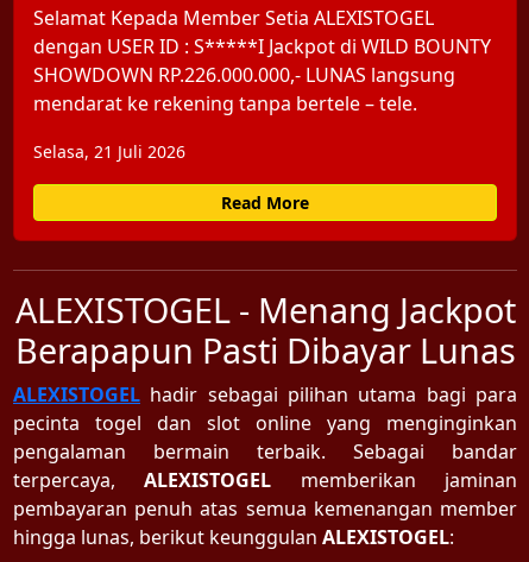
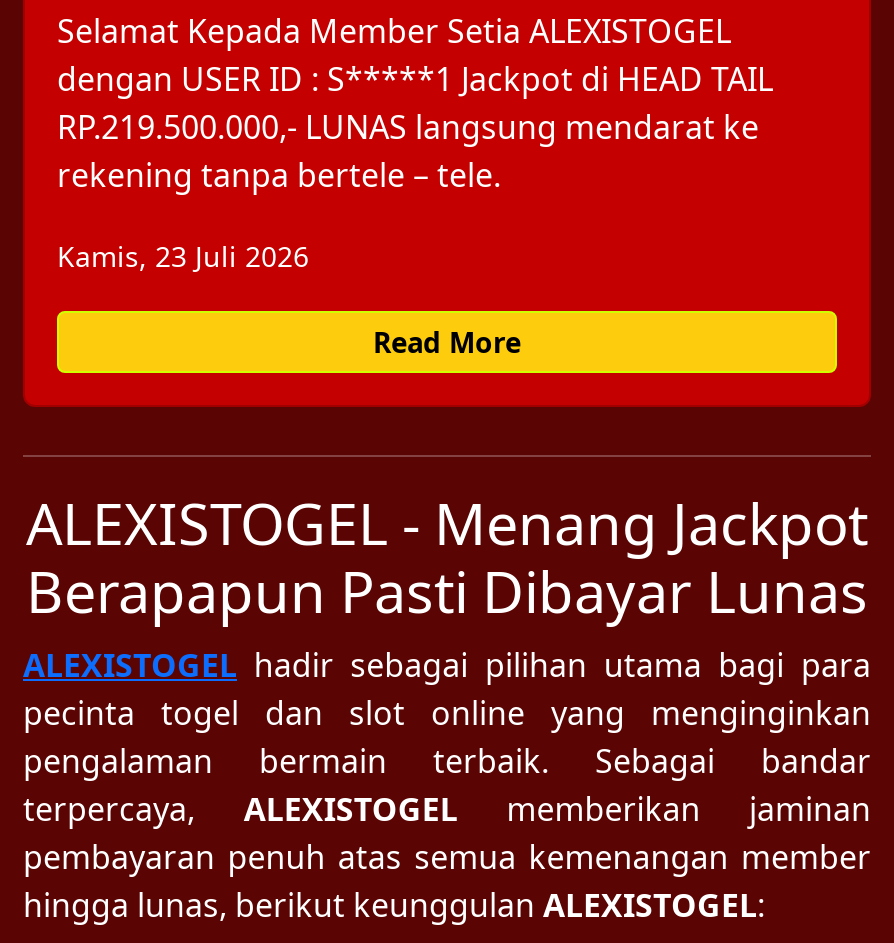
- dengan USER ID : S*****I Jackpot di WILD BOUNTY
- SHOWDOWN RP.226.000.000,- LUNAS langsung
- mendarat ke rekening tanpa bertele – tele.
+ dengan USER ID : S*****1 Jackpot di HEAD TAIL
+ RP.219.500.000,- LUNAS langsung mendarat ke
+ rekening tanpa bertele – tele.

- Selasa, 21 Juli 2026
+ Kamis, 23 Juli 2026
